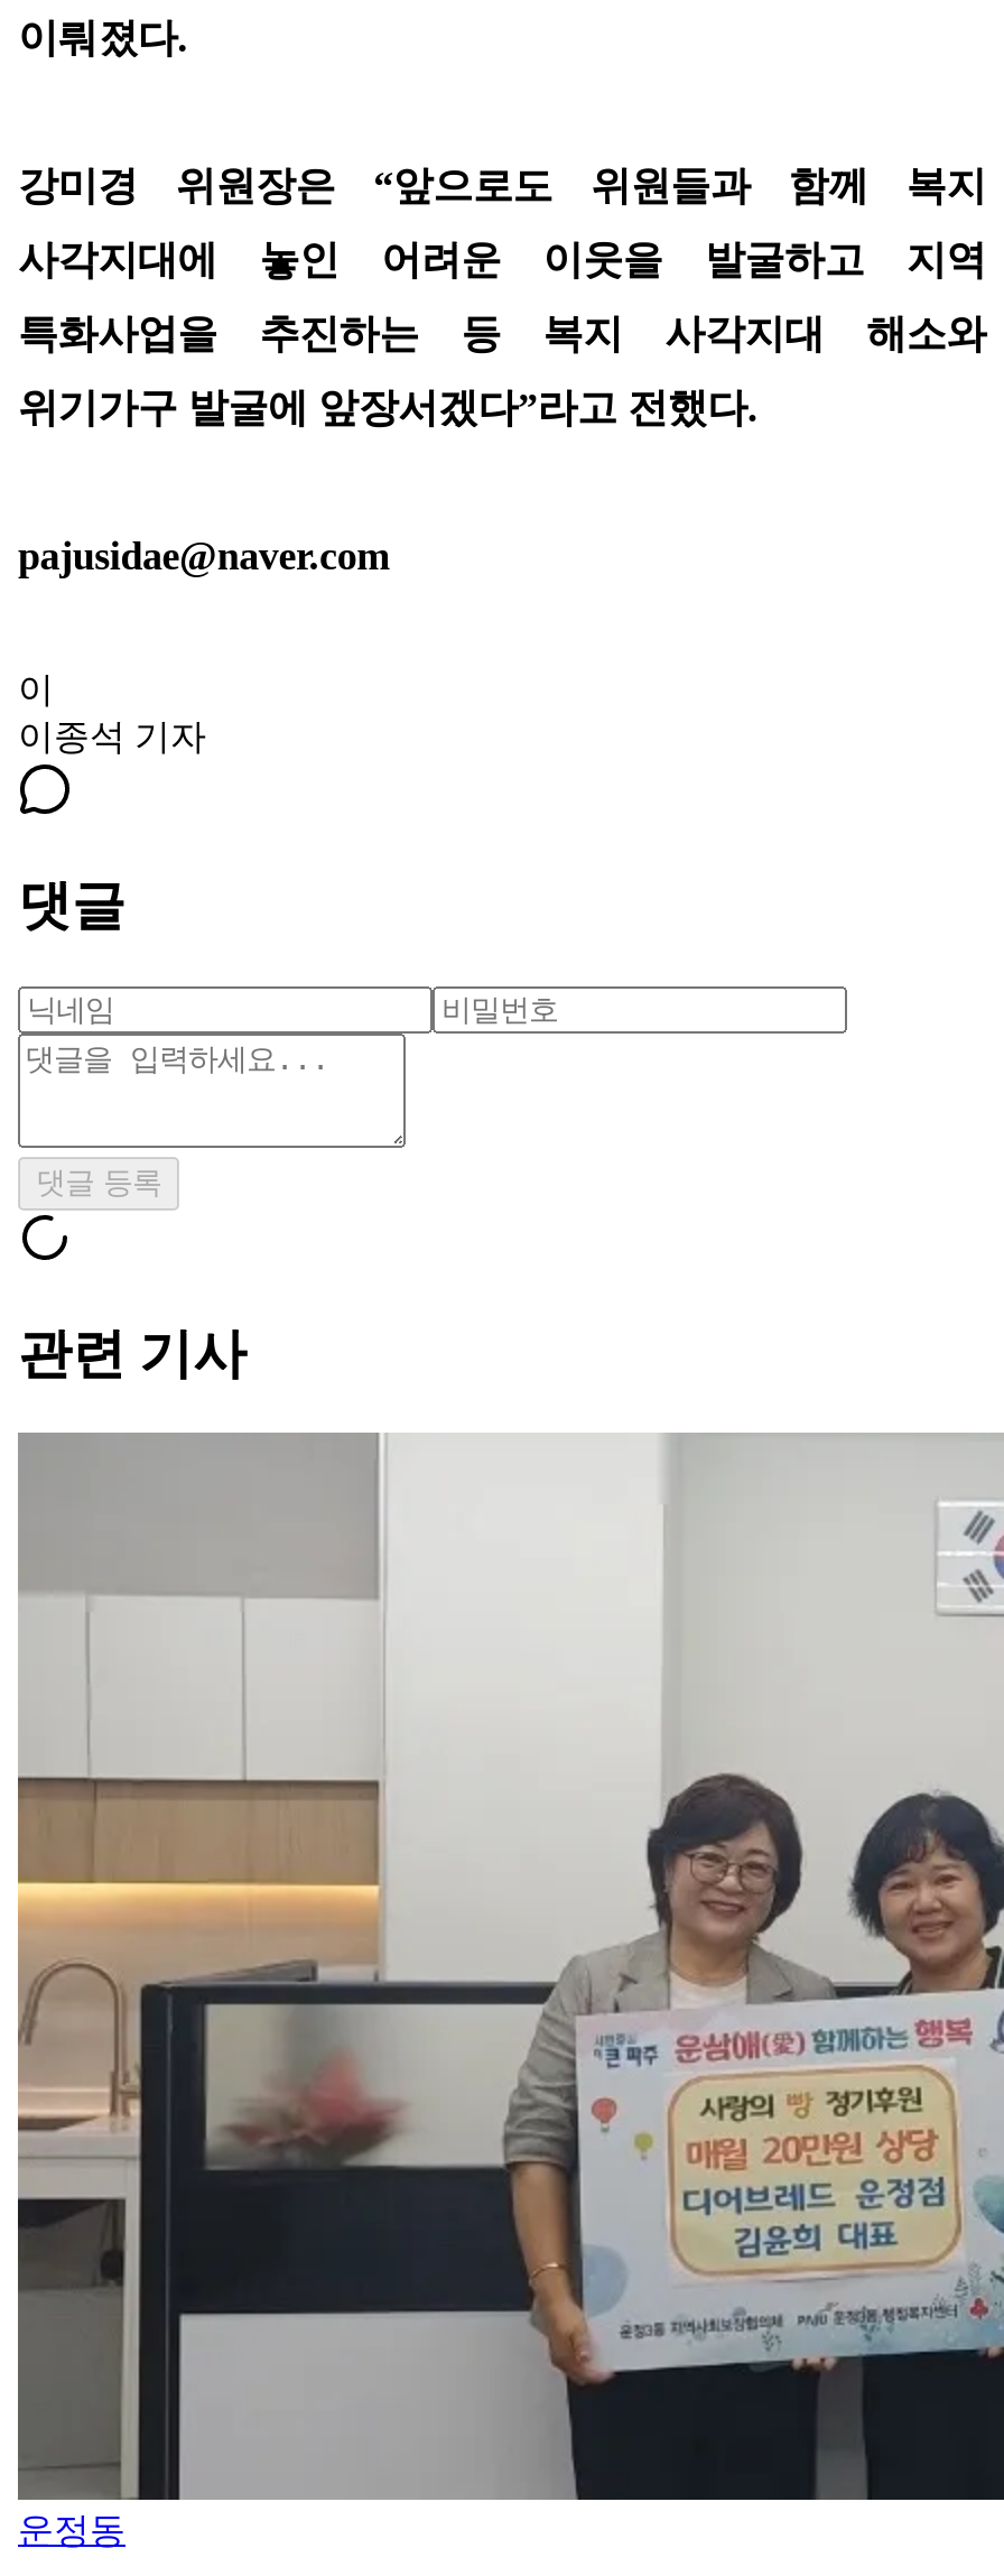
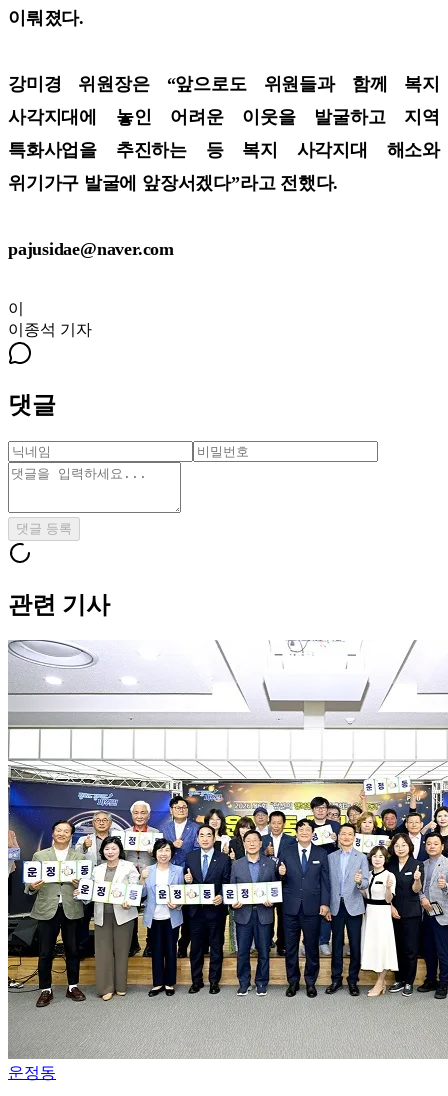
- [image]
+ [image]
